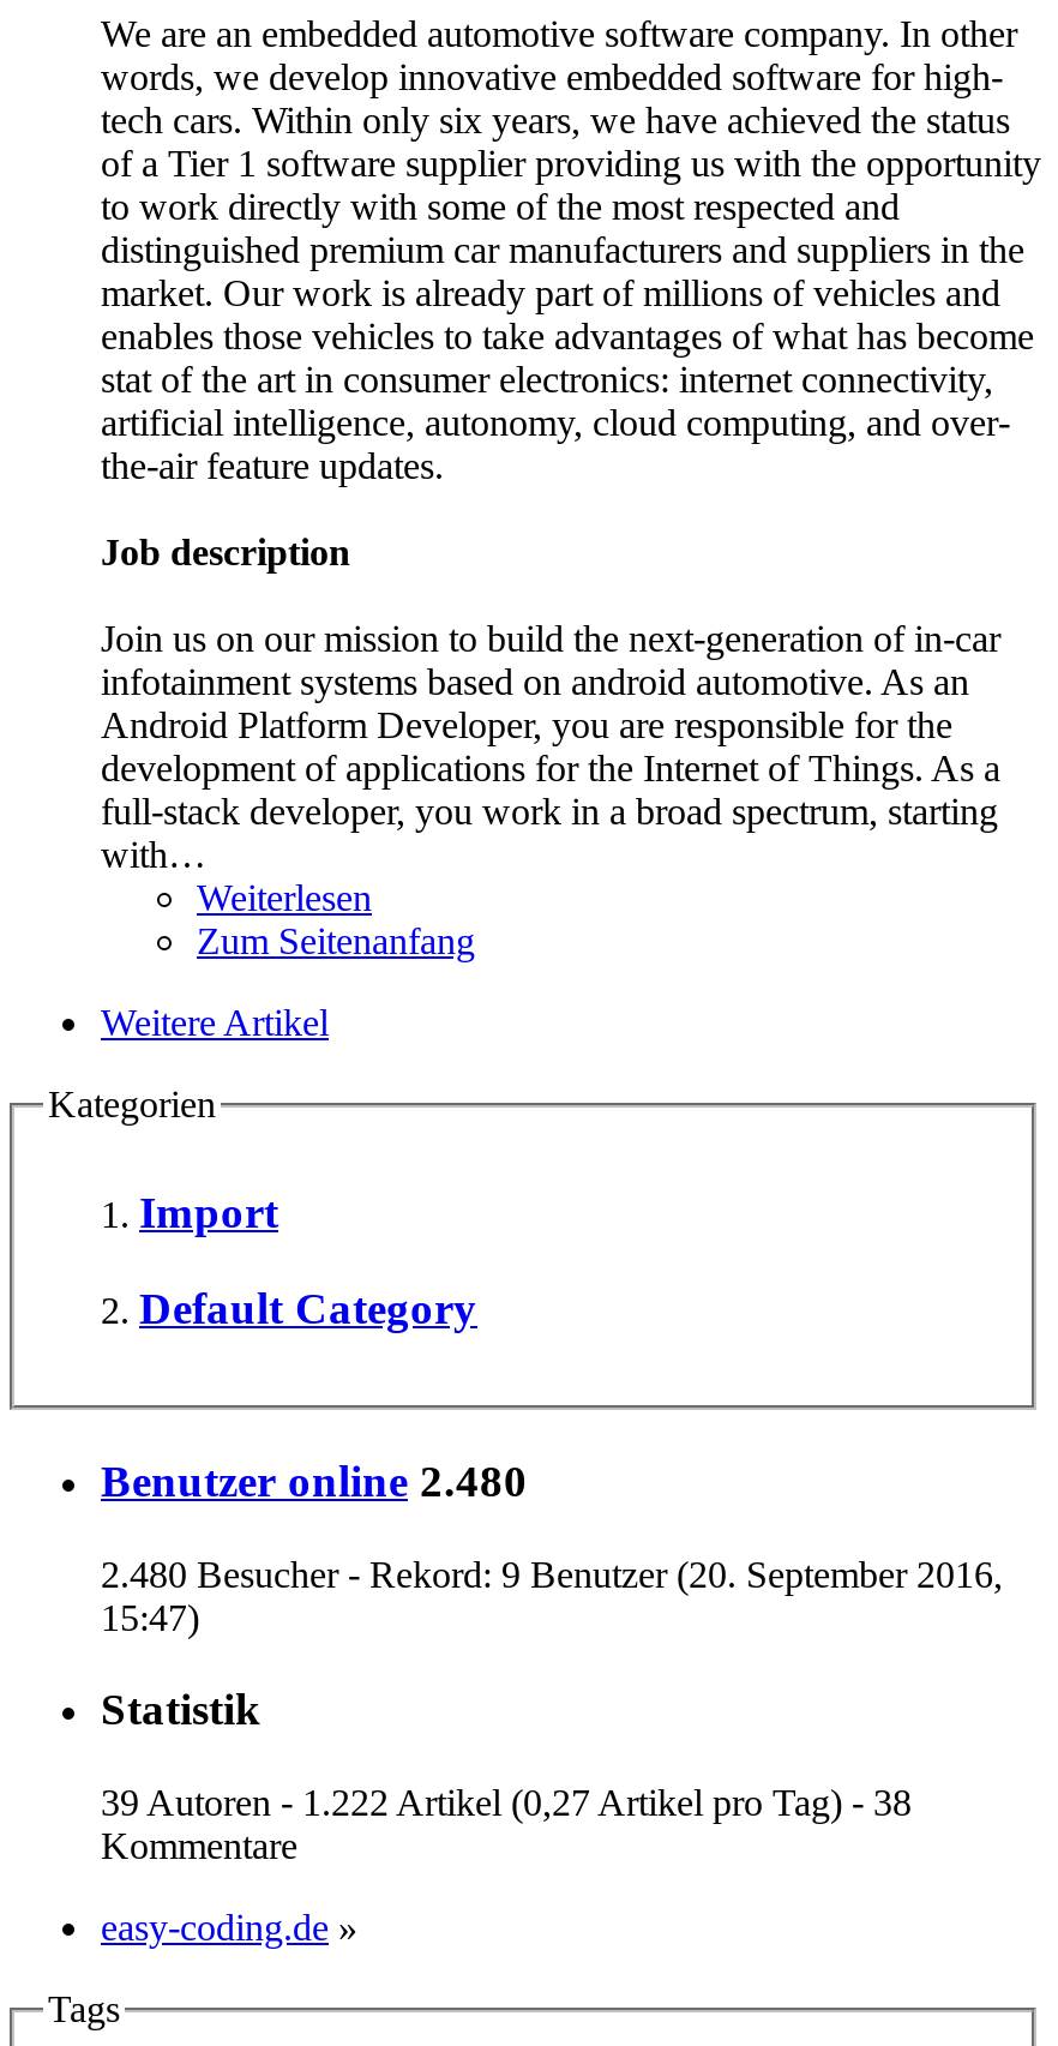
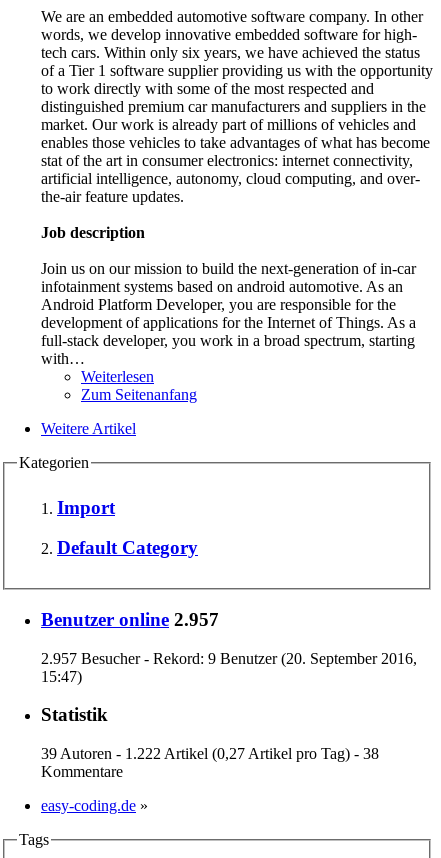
- Benutzer online 2.480
+ Benutzer online 2.957

- 2.480 Besucher - Rekord: 9 Benutzer (20. September 2016,
+ 2.957 Besucher - Rekord: 9 Benutzer (20. September 2016,
